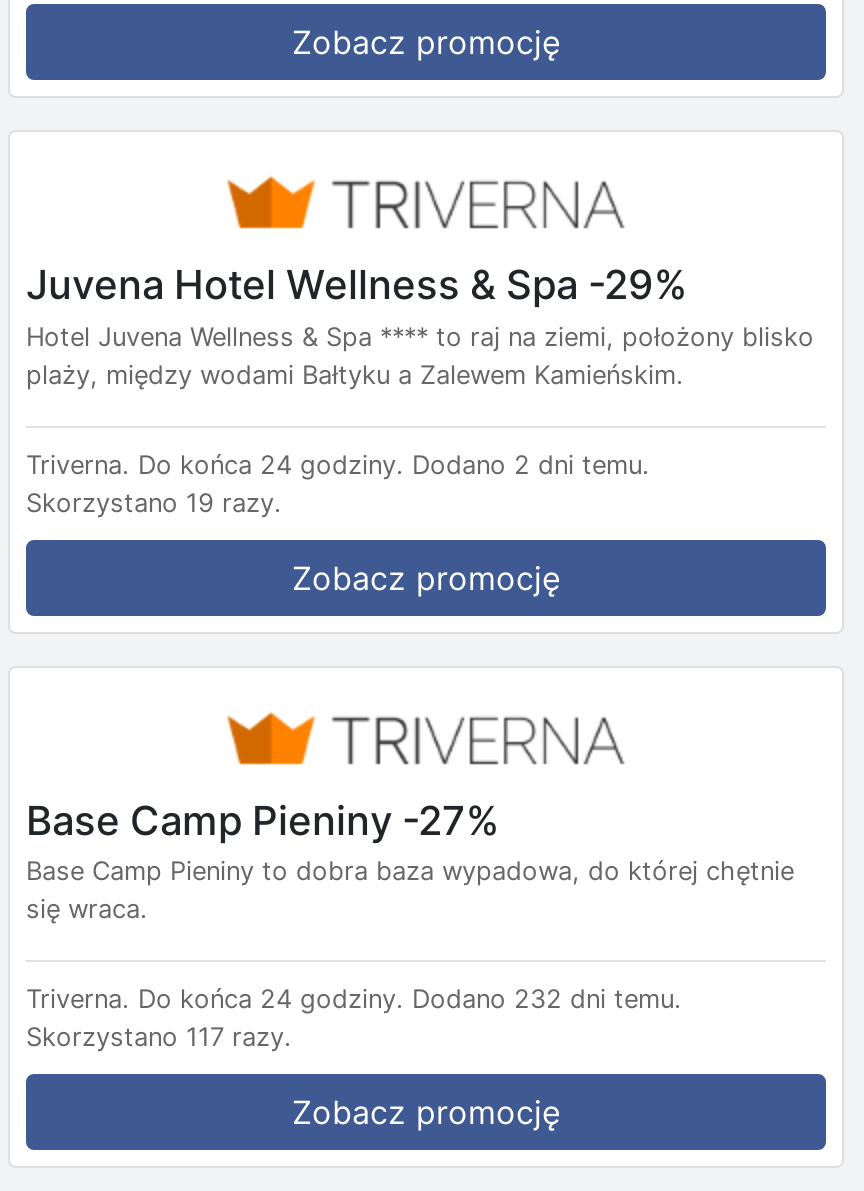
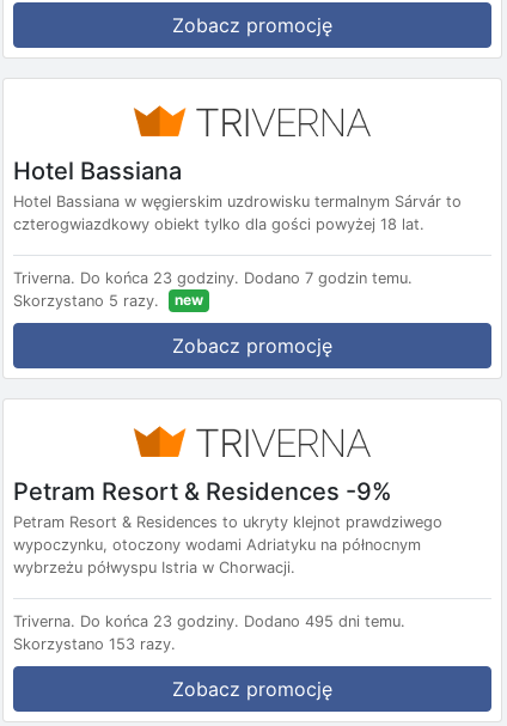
- Juvena Hotel Wellness & Spa -29%
- Hotel Juvena Wellness & Spa **** to raj na ziemi, położony blisko
- plaży, między wodami Bałtyku a Zalewem Kamieńskim.
+ Hotel Bassiana
+ Hotel Bassiana w węgierskim uzdrowisku termalnym Sárvár to
+ czterogwiazdkowy obiekt tylko dla gości powyżej 18 lat.

- Triverna. Do końca 24 godziny. Dodano 2 dni temu.
- Skorzystano 19 razy.
+ Triverna. Do końca 23 godziny. Dodano 7 godzin temu.
+ Skorzystano 5 razy.
+ new

- Base Camp Pieniny -27%
- Base Camp Pieniny to dobra baza wypadowa, do której chętnie
- się wraca.
+ Petram Resort & Residences -9%
+ Petram Resort & Residences to ukryty klejnot prawdziwego
+ wypoczynku, otoczony wodami Adriatyku na północnym
+ wybrzeżu półwyspu Istria w Chorwacji.

- Triverna. Do końca 24 godziny. Dodano 232 dni temu.
- Skorzystano 117 razy.
+ Triverna. Do końca 23 godziny. Dodano 495 dni temu.
+ Skorzystano 153 razy.
